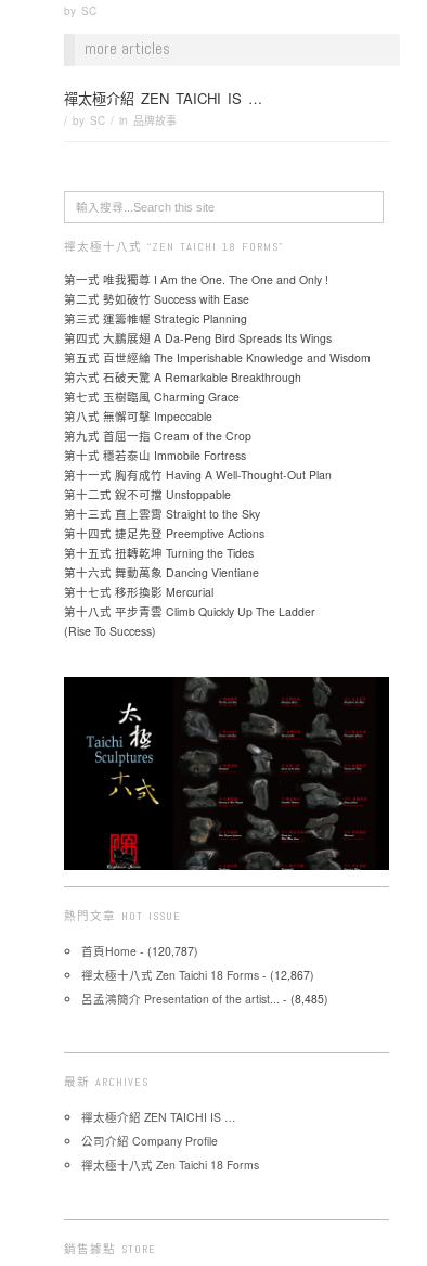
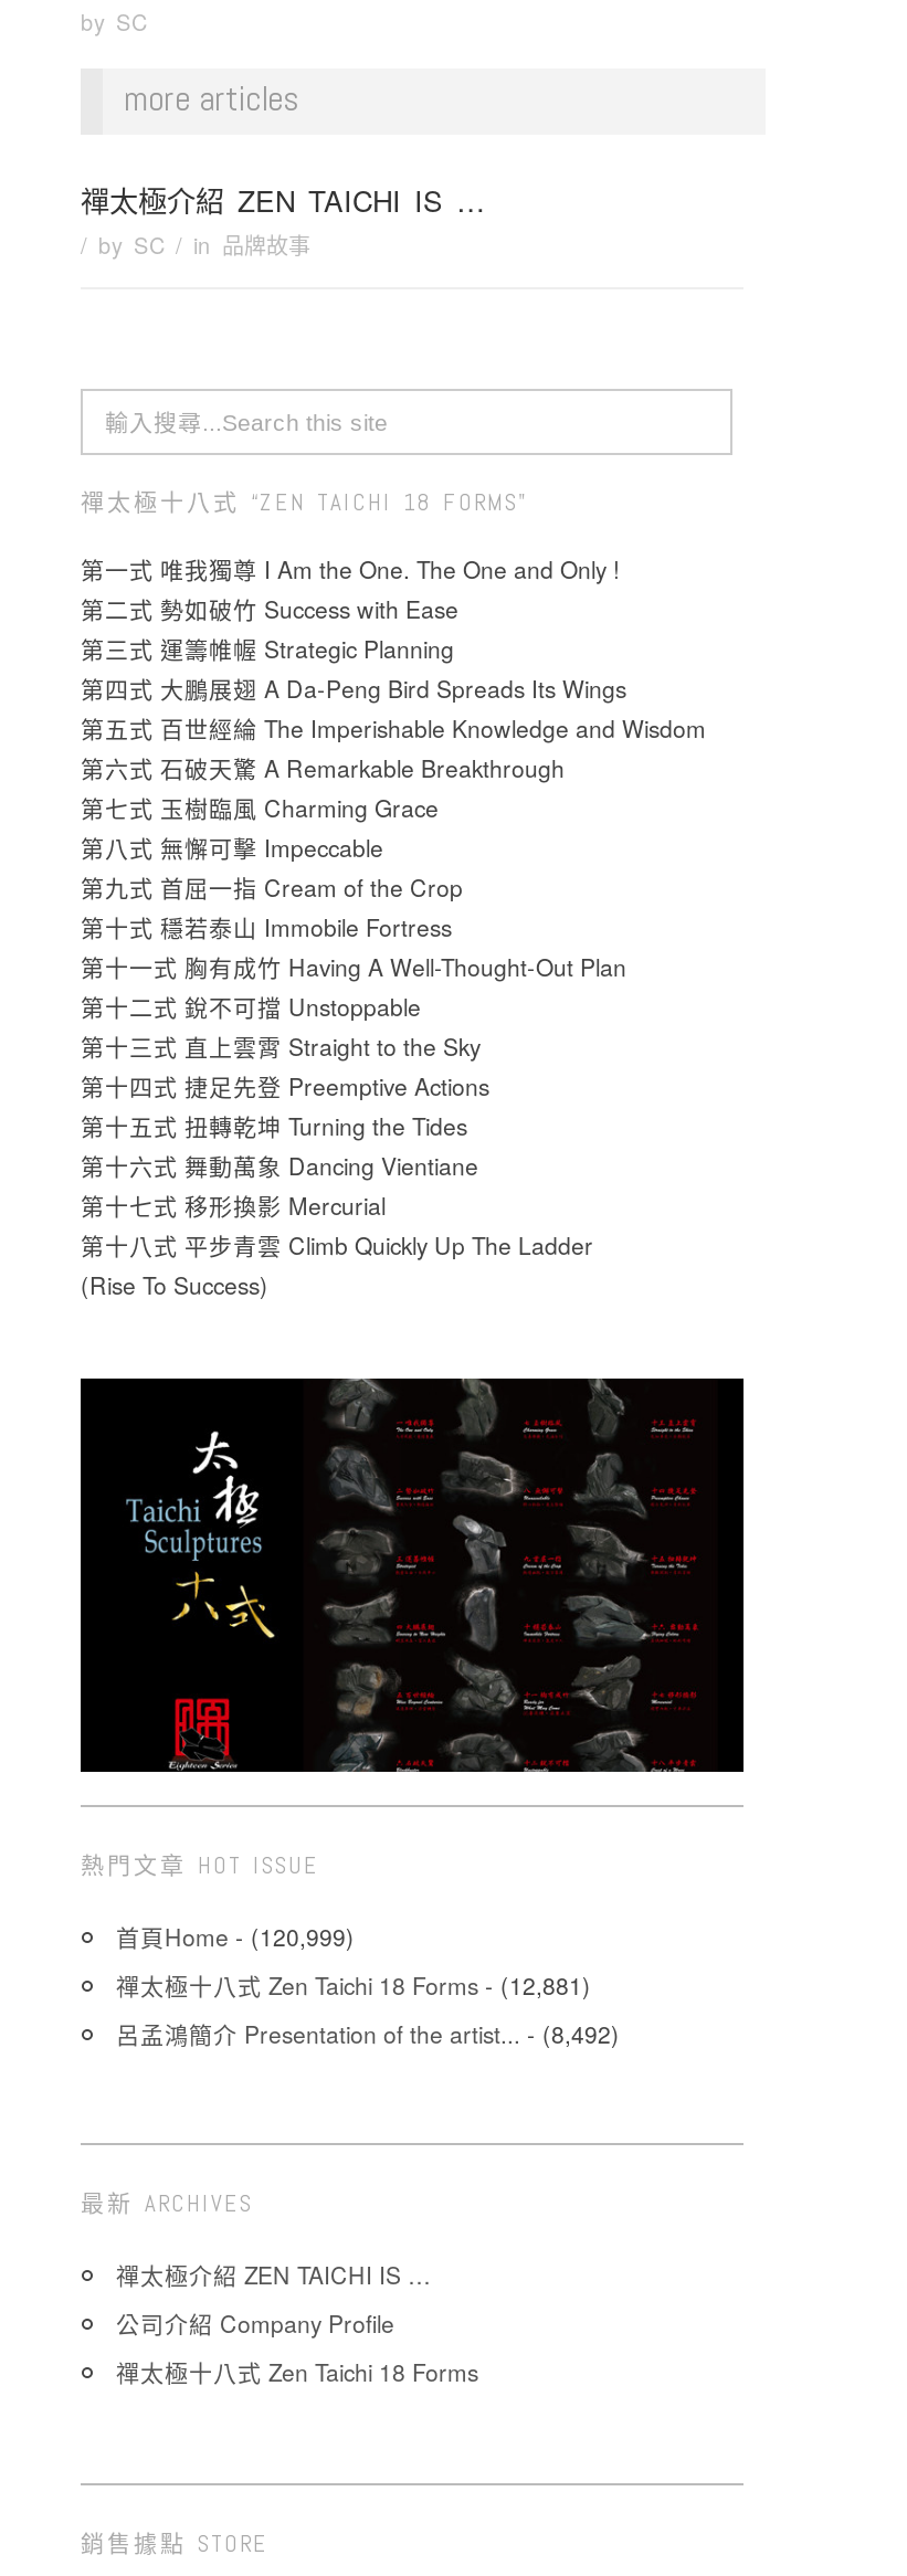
- 首頁Home - (120,787)
+ 首頁Home - (120,999)

- 禪太極十八式 Zen Taichi 18 Forms - (12,867)
+ 禪太極十八式 Zen Taichi 18 Forms - (12,881)

- 呂孟鴻簡介 Presentation of the artist... - (8,485)
+ 呂孟鴻簡介 Presentation of the artist... - (8,492)
